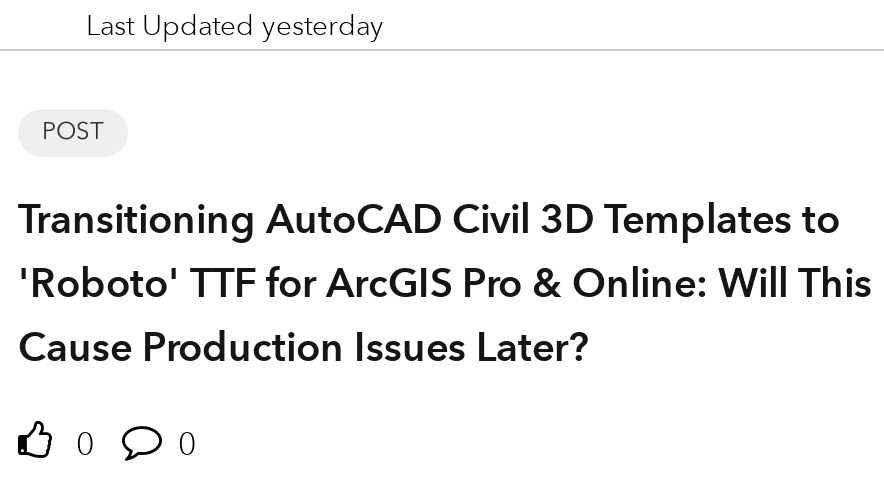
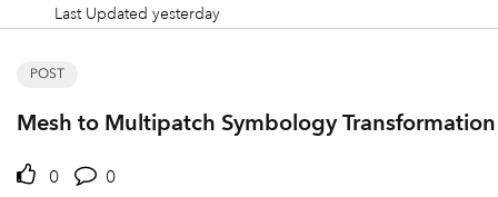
- Transitioning AutoCAD Civil 3D Templates to
- 'Roboto' TTF for ArcGIS Pro & Online: Will This
- Cause Production Issues Later?
+ Mesh to Multipatch Symbology Transformation
